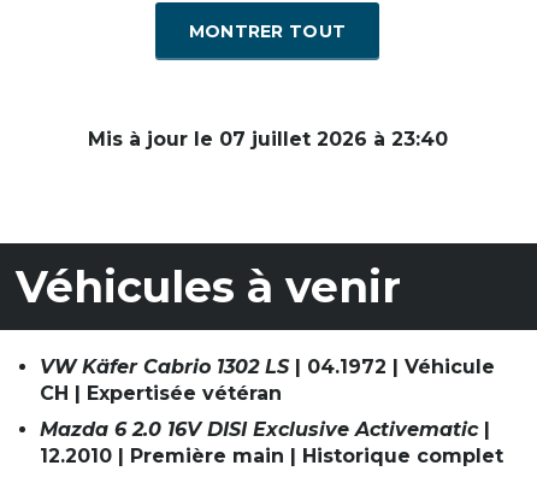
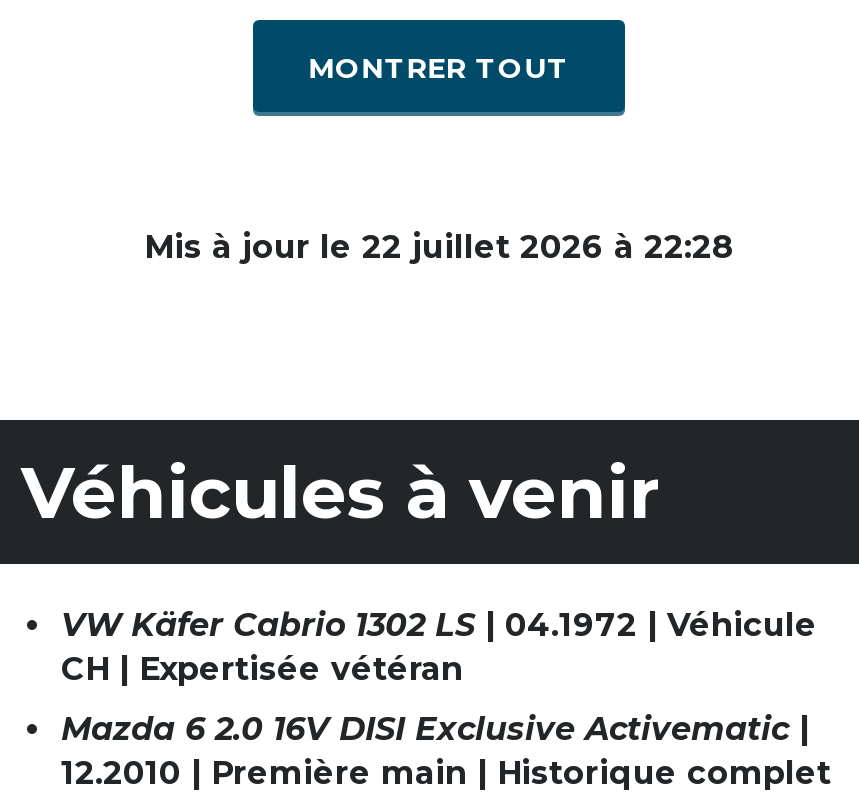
- Mis à jour le 07 juillet 2026 à 23:40
+ Mis à jour le 22 juillet 2026 à 22:28
